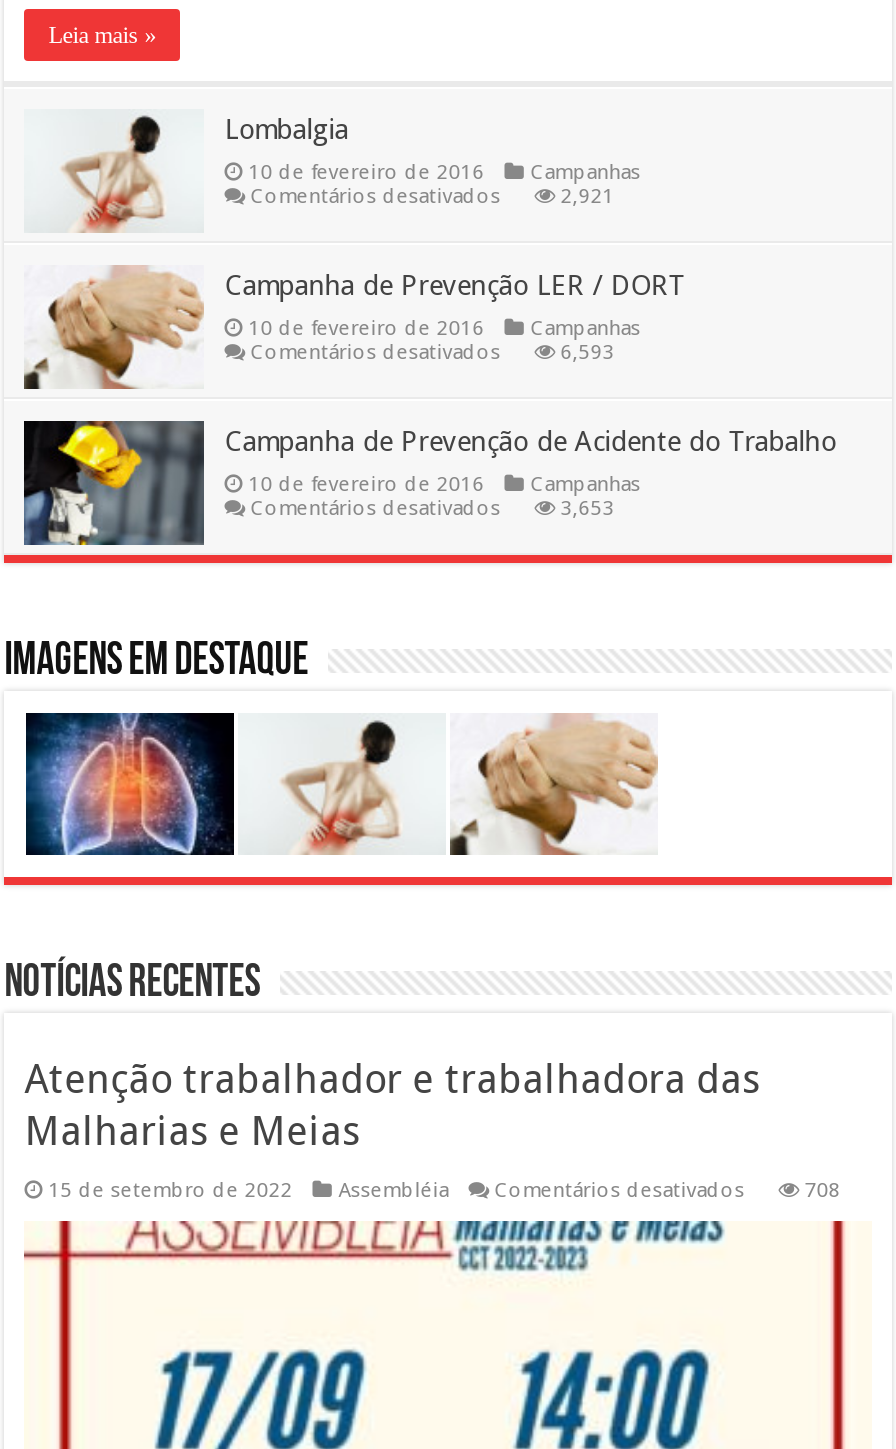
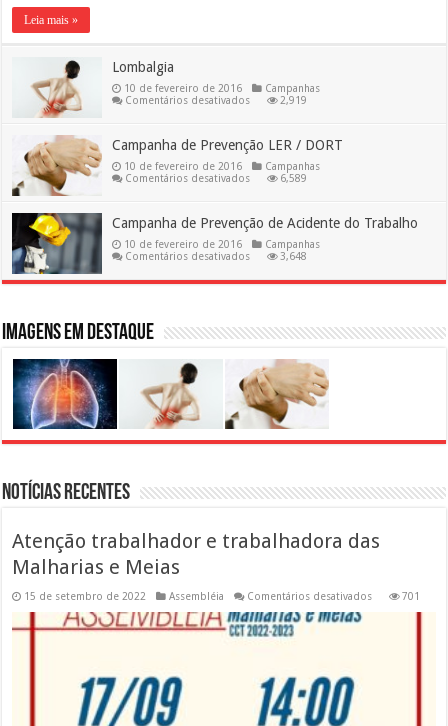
- 2,921
+ 2,919

- 6,593
+ 6,589

- 3,653
+ 3,648

- 708
+ 701
